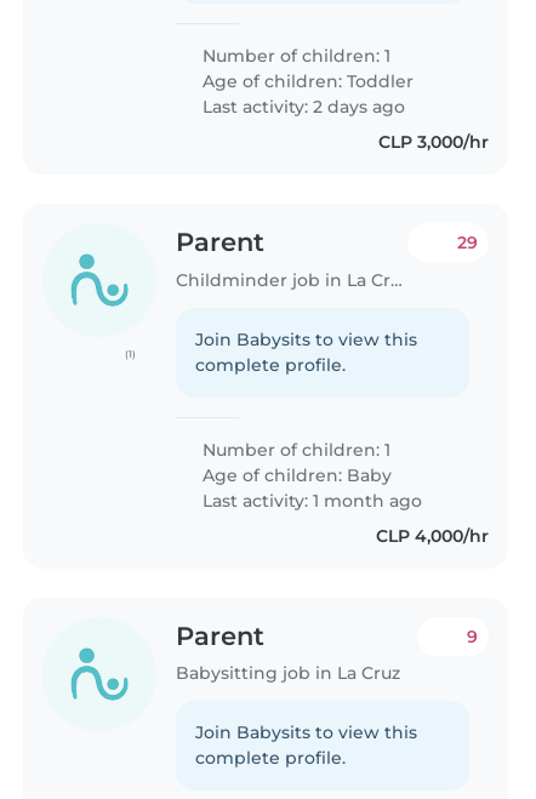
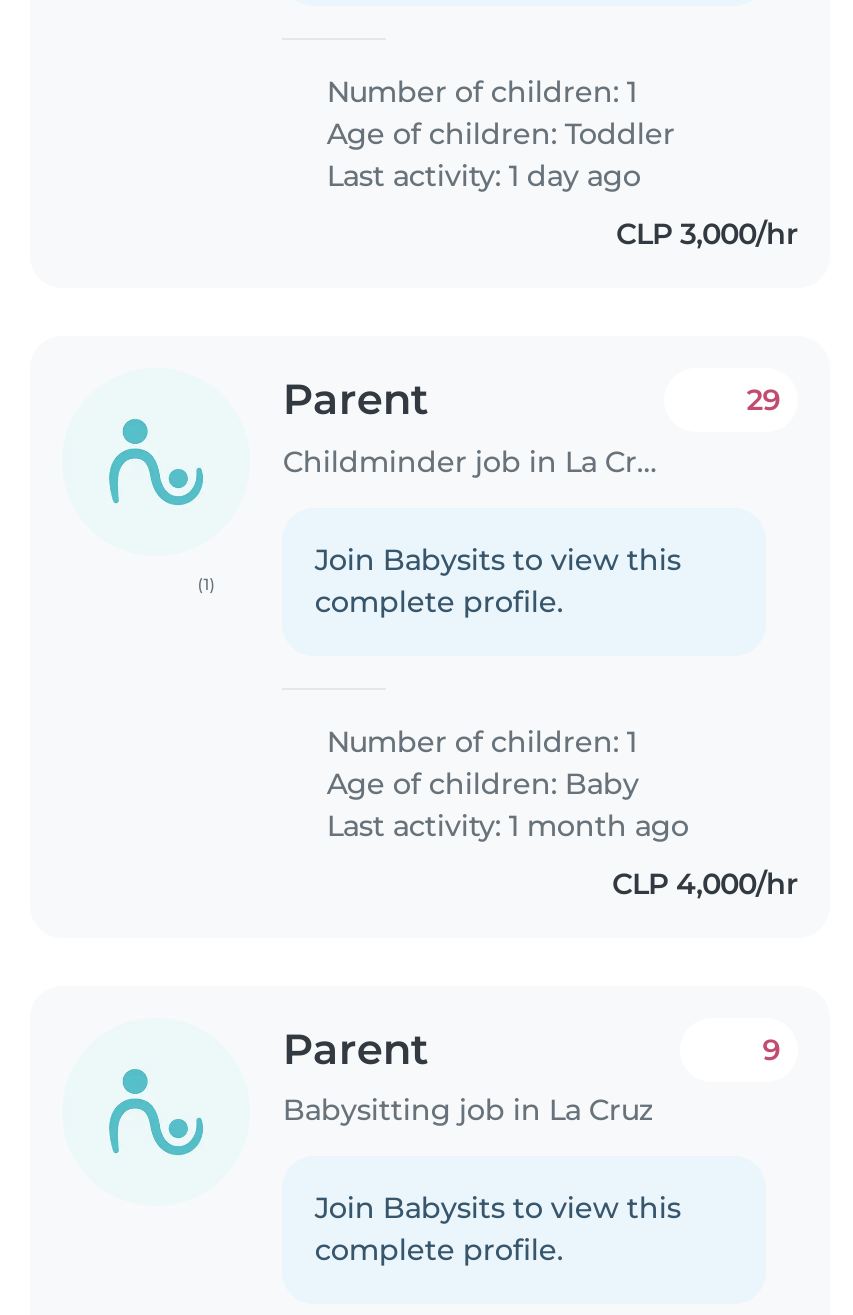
- Last activity: 2 days ago
+ Last activity: 1 day ago
